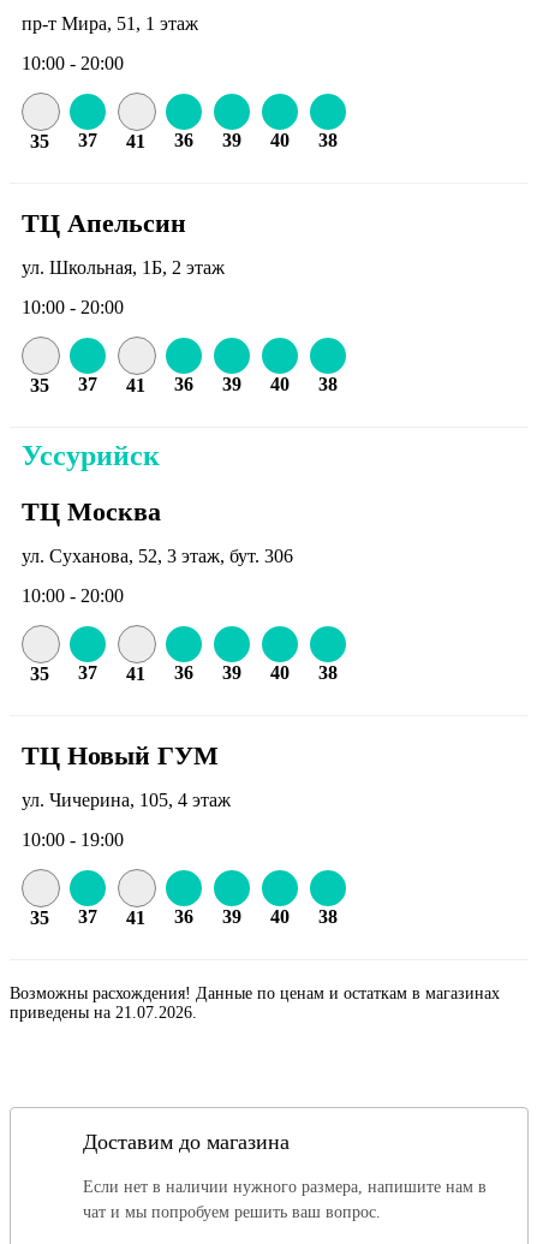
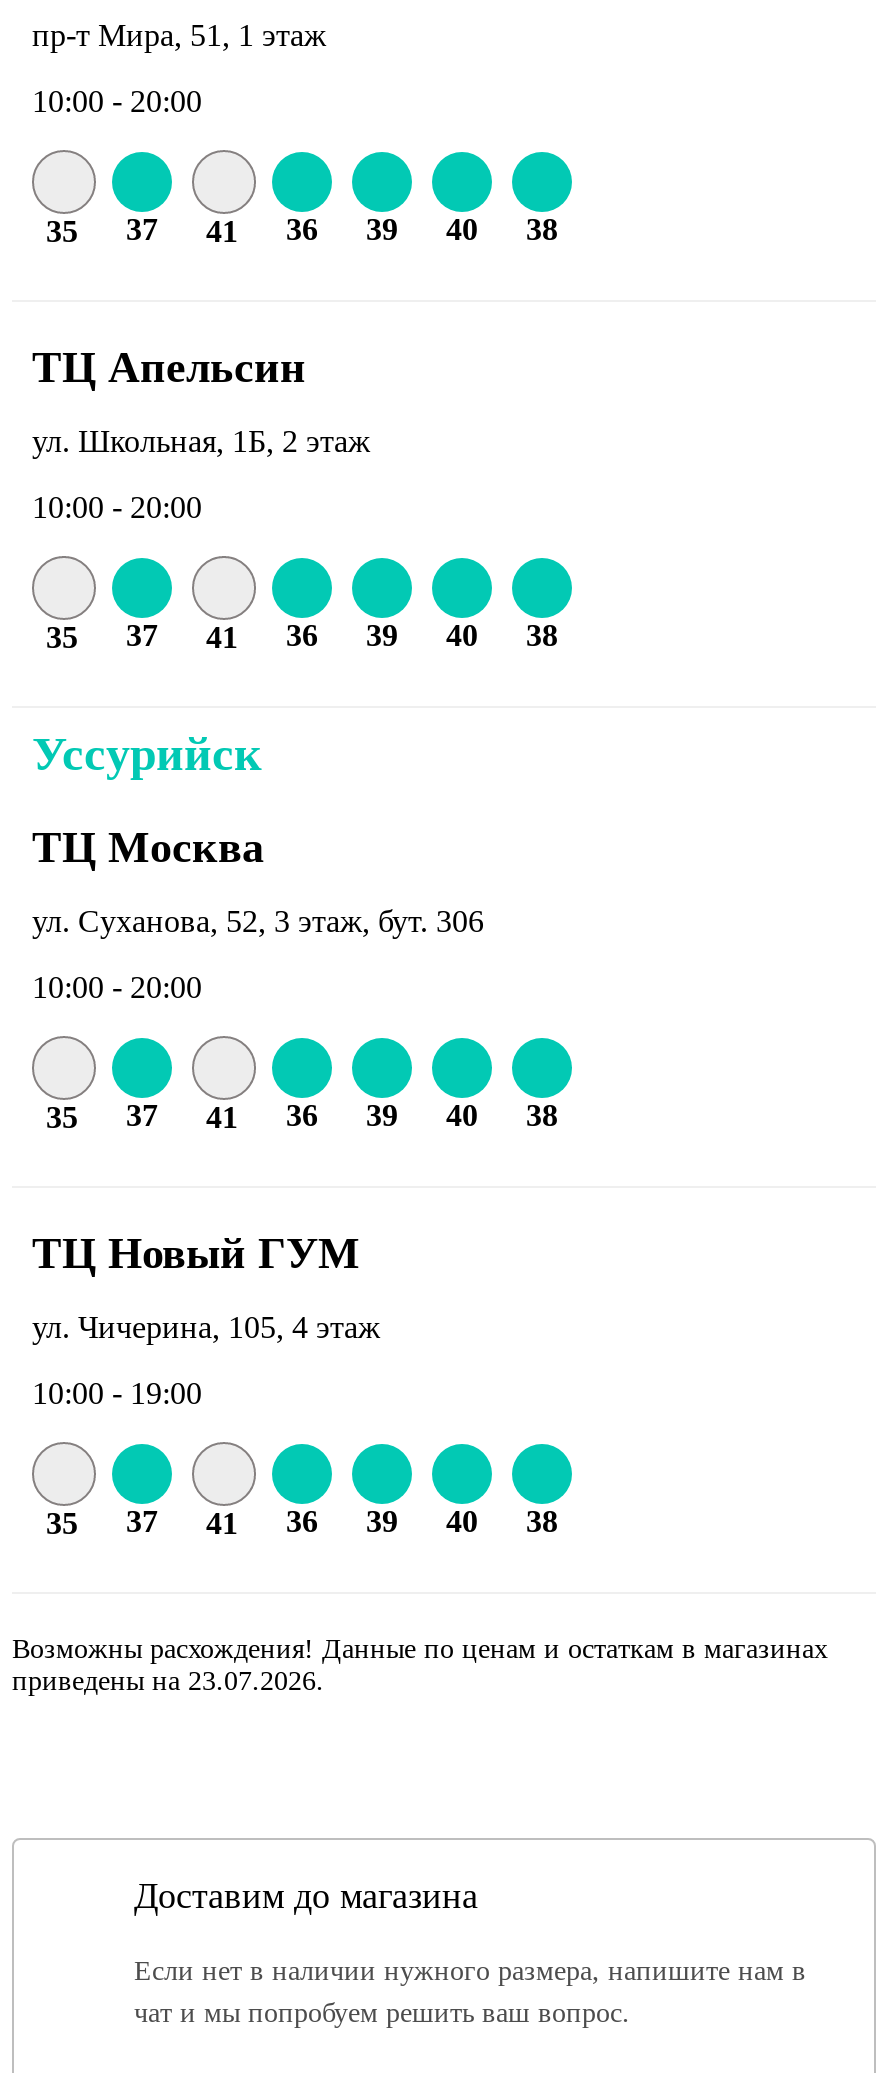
- приведены на 21.07.2026.
+ приведены на 23.07.2026.
